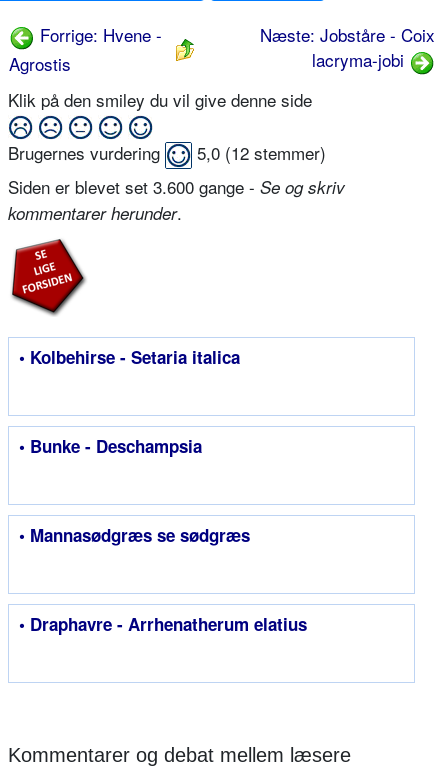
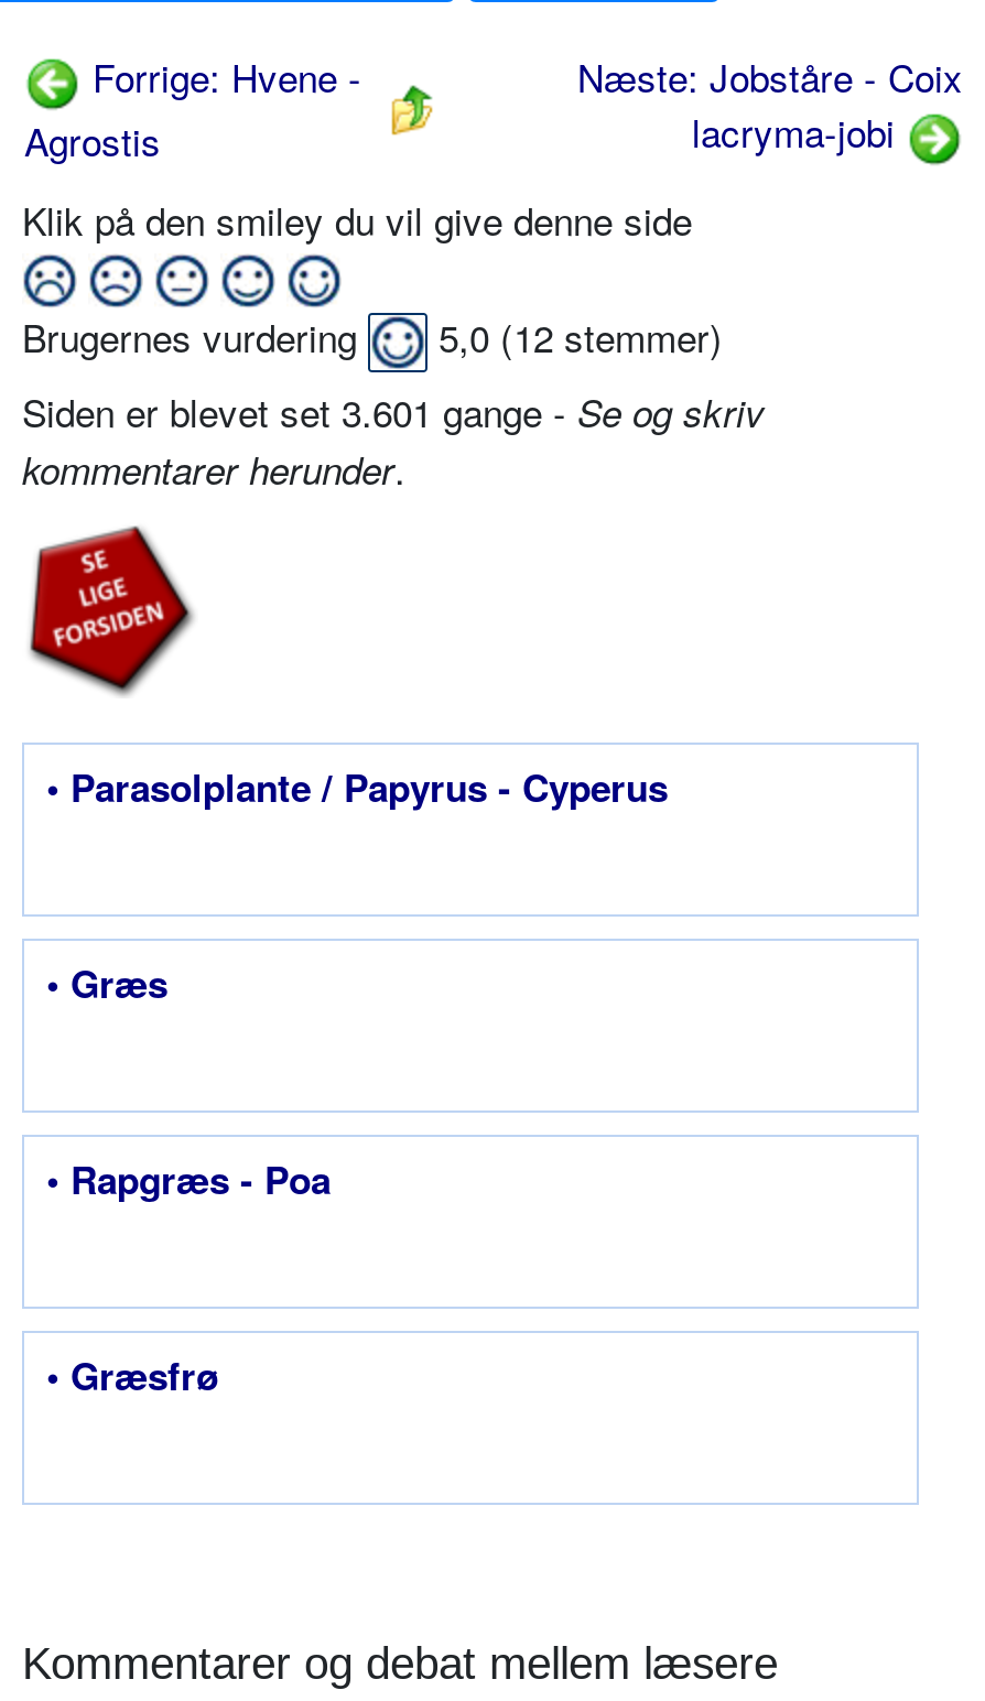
- Siden er blevet set 3.600 gange - Se og skriv
+ Siden er blevet set 3.601 gange - Se og skriv

- • Kolbehirse - Setaria italica
+ • Parasolplante / Papyrus - Cyperus

- • Bunke - Deschampsia
+ • Græs

- • Mannasødgræs se sødgræs
+ • Rapgræs - Poa

- • Draphavre - Arrhenatherum elatius
+ • Græsfrø
